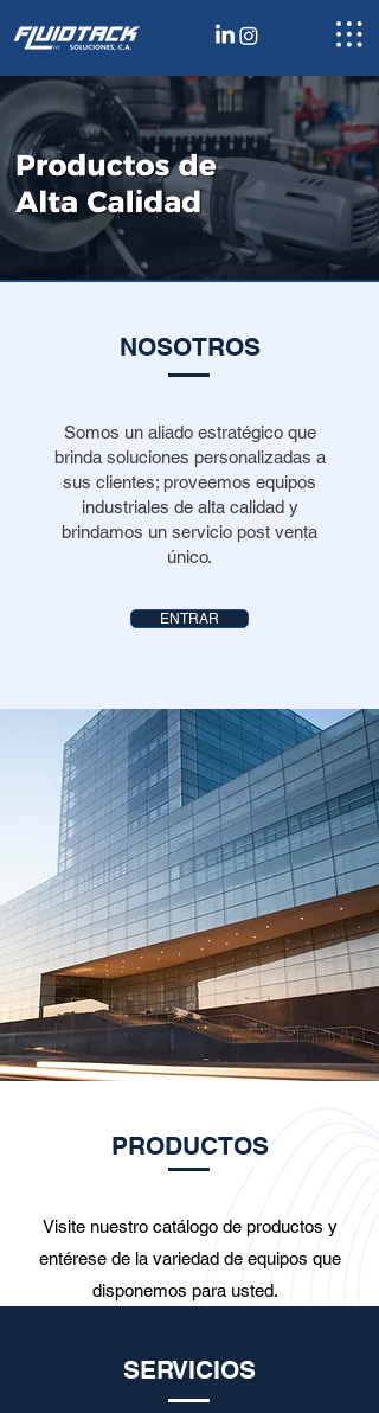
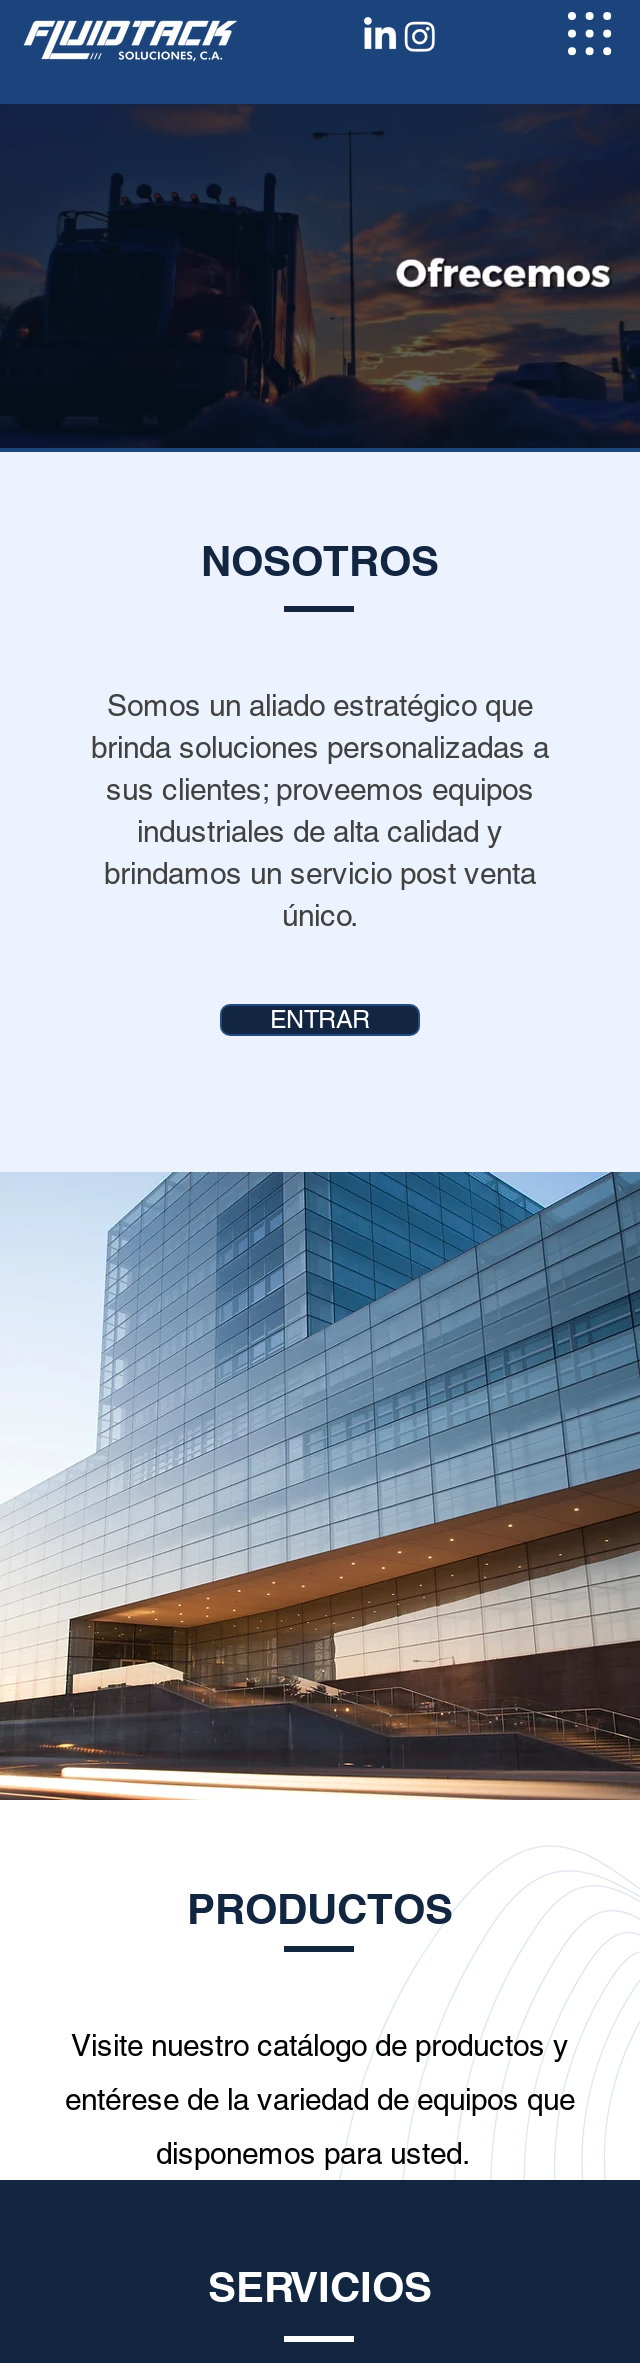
- [image]
+ [image]
